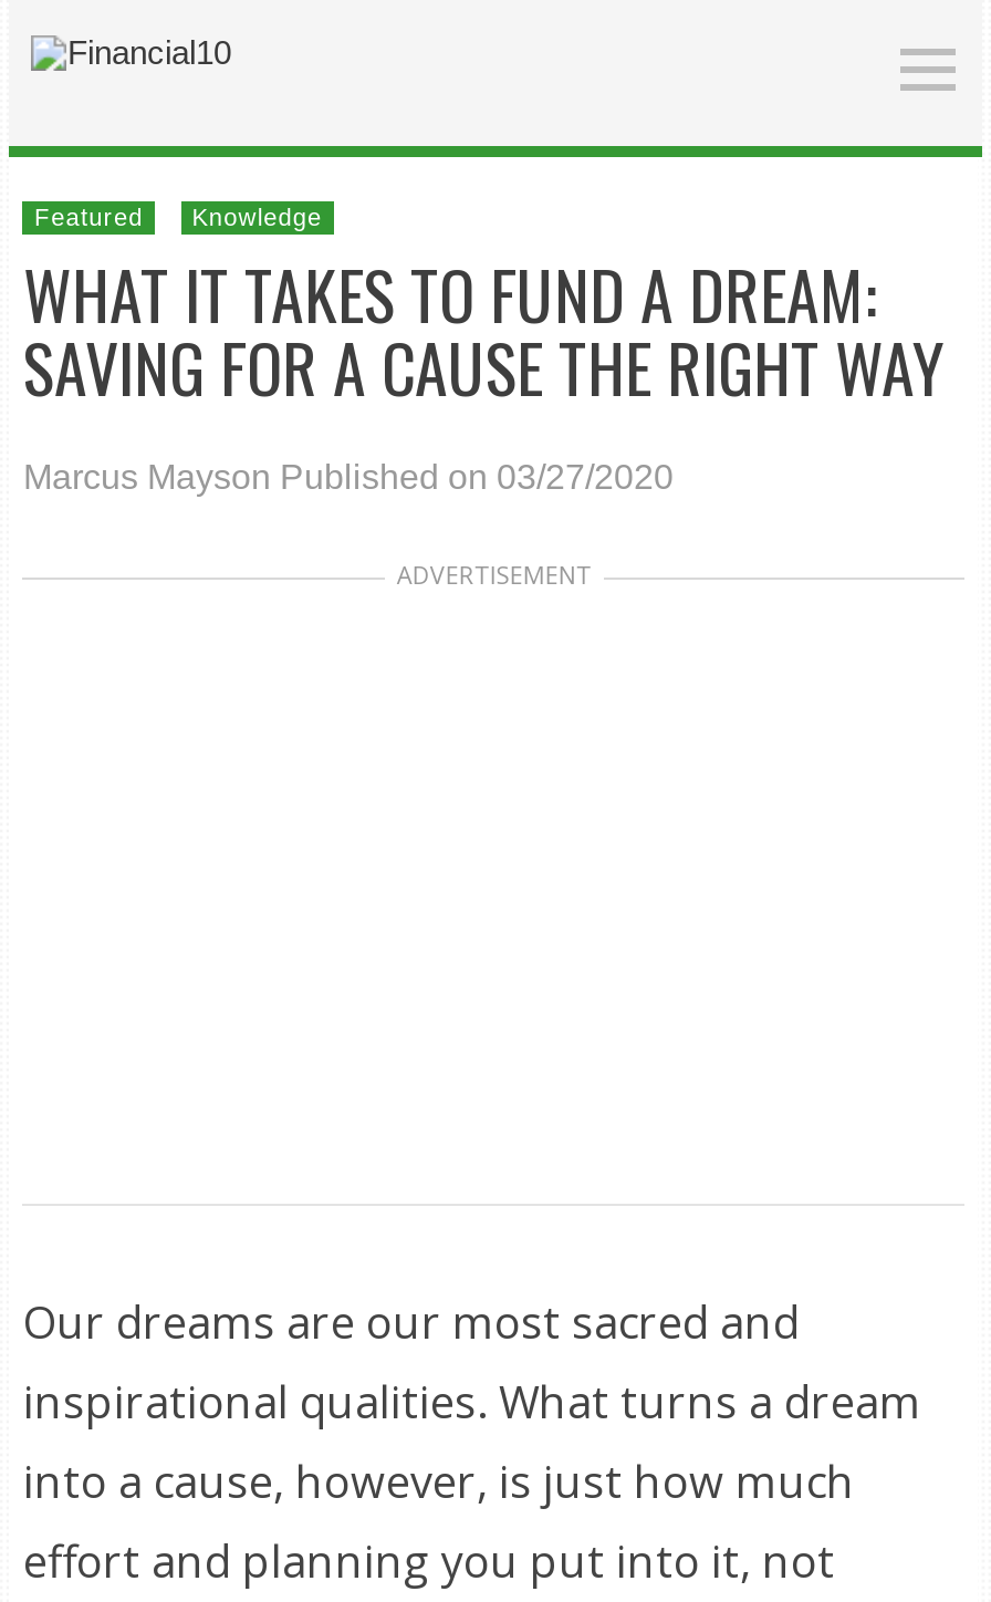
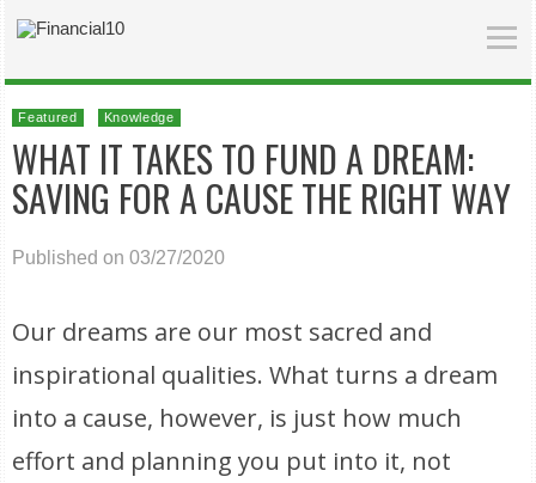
- Marcus Mayson Published on 03/27/2020
- ADVERTISEMENT
+ Published on 03/27/2020
